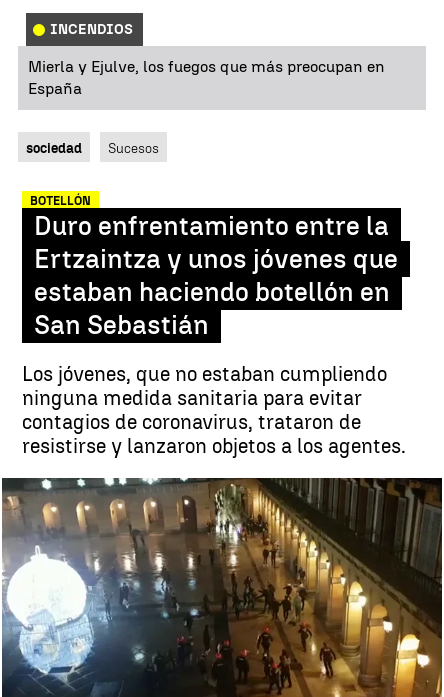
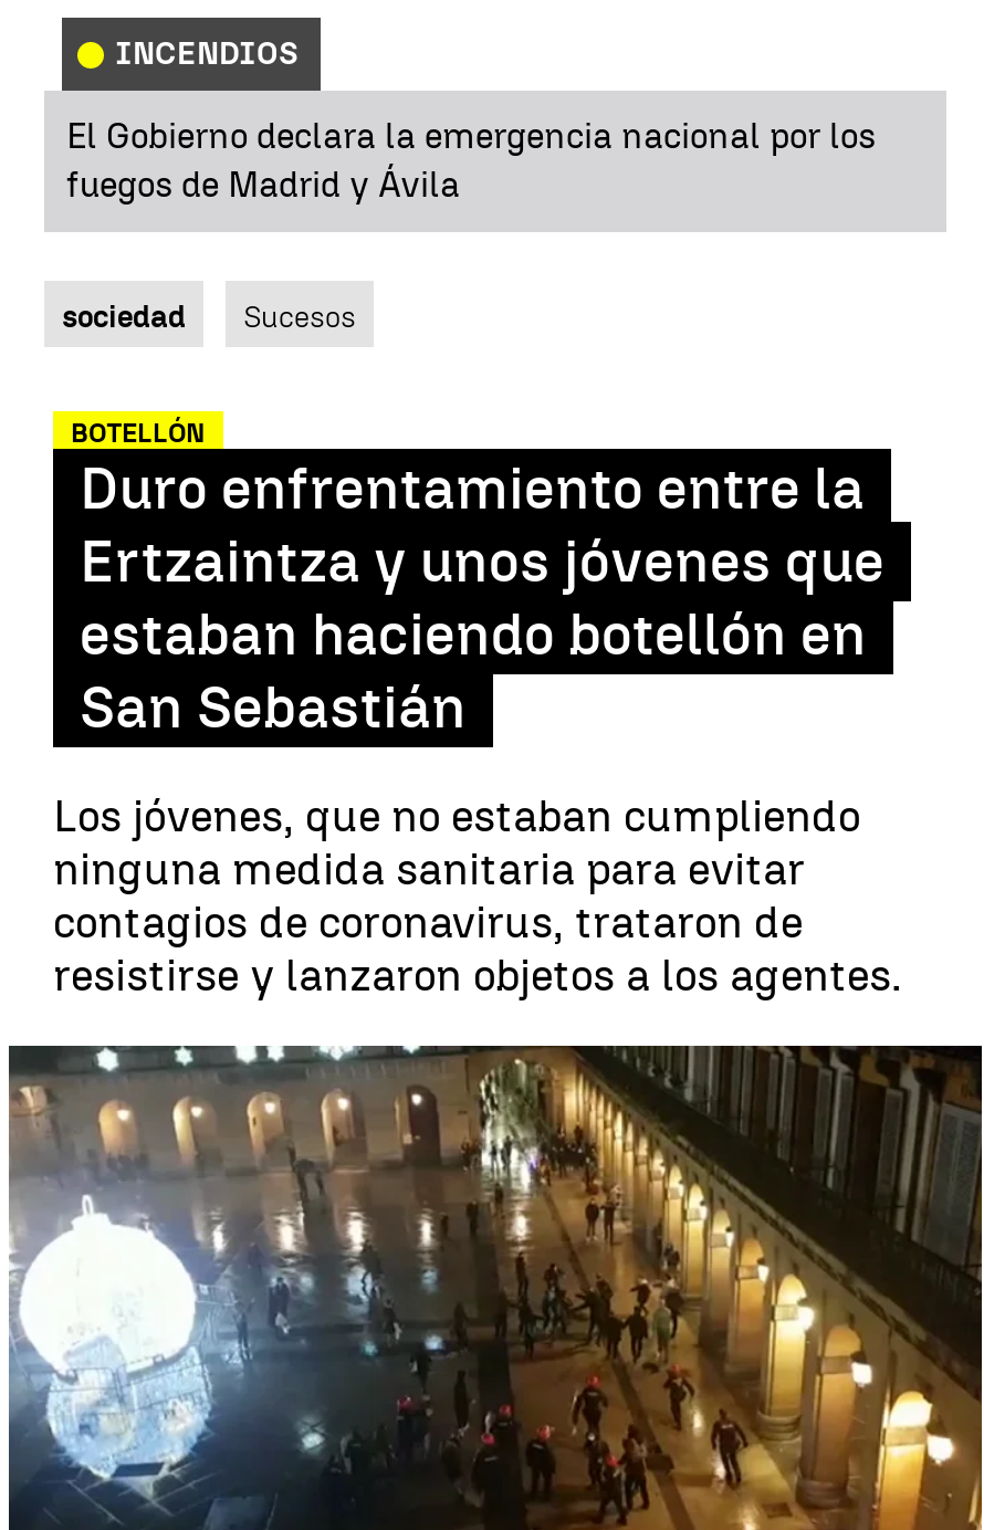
- Mierla y Ejulve, los fuegos que más preocupan en
- España
+ El Gobierno declara la emergencia nacional por los
+ fuegos de Madrid y Ávila
